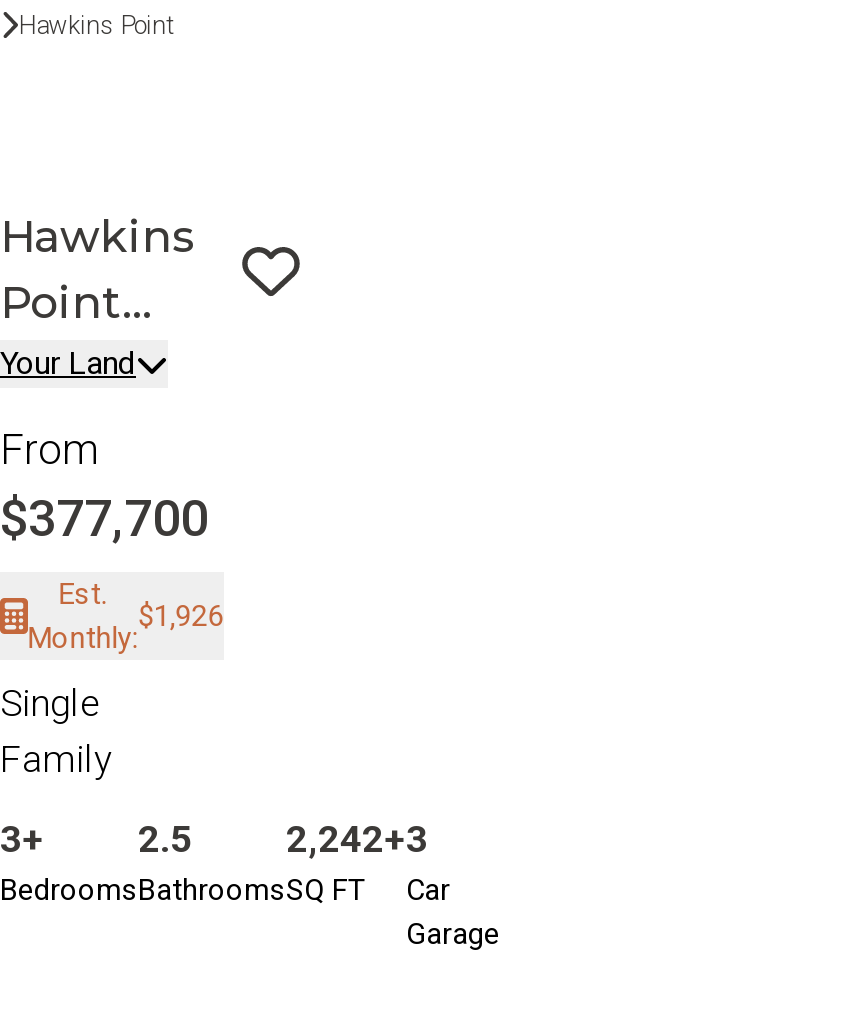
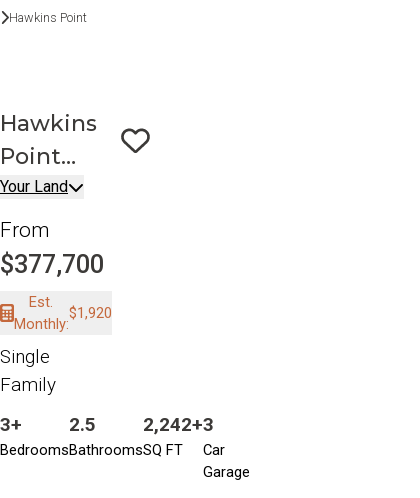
- $1,926
+ $1,920
